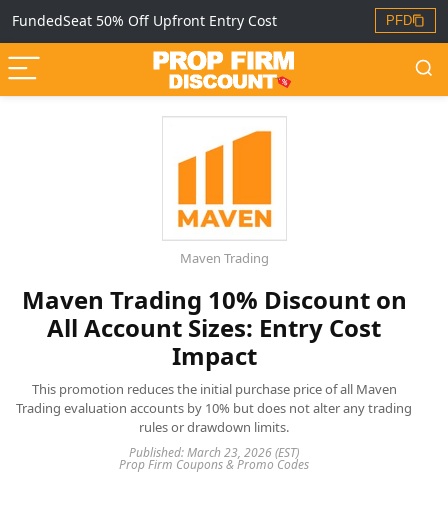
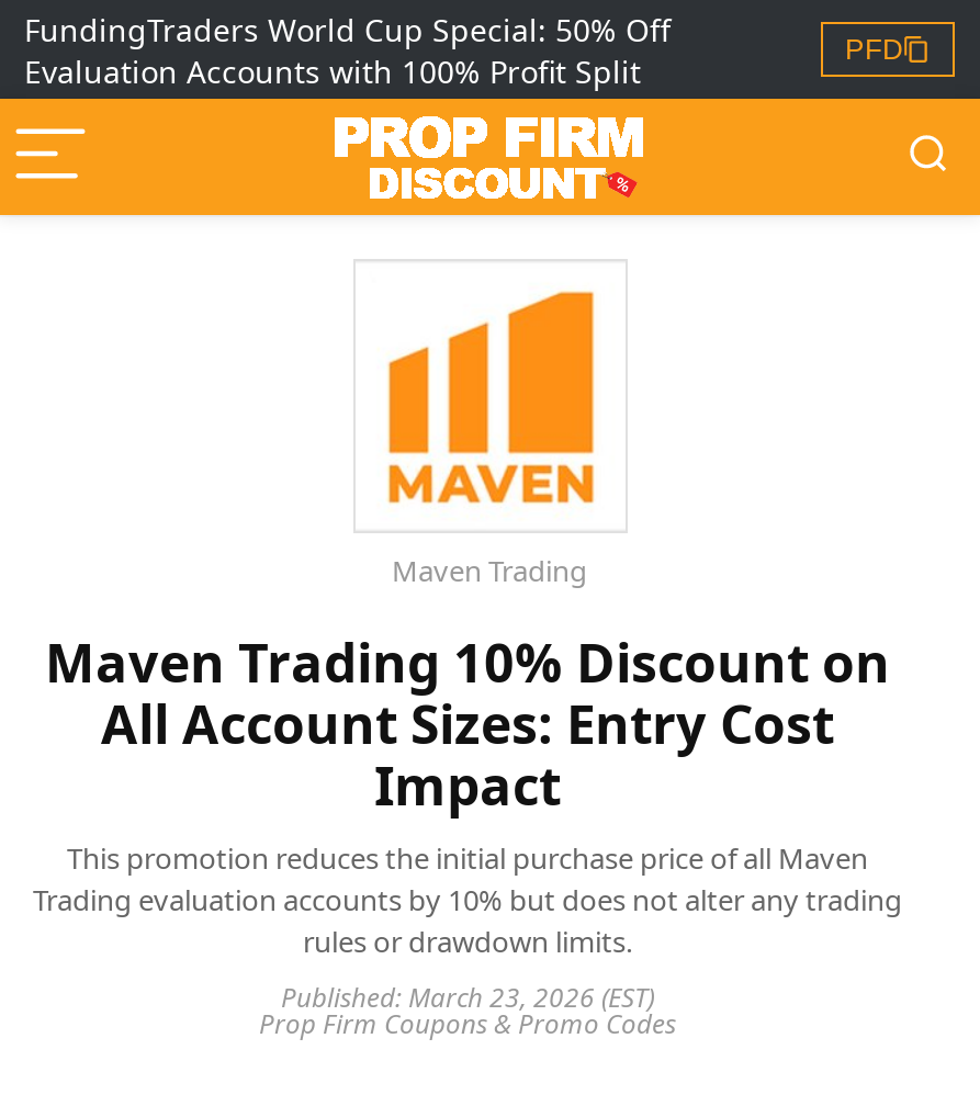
- FundedSeat 50% Off Upfront Entry Cost
+ FundingTraders World Cup Special: 50% Off
+ Evaluation Accounts with 100% Profit Split
